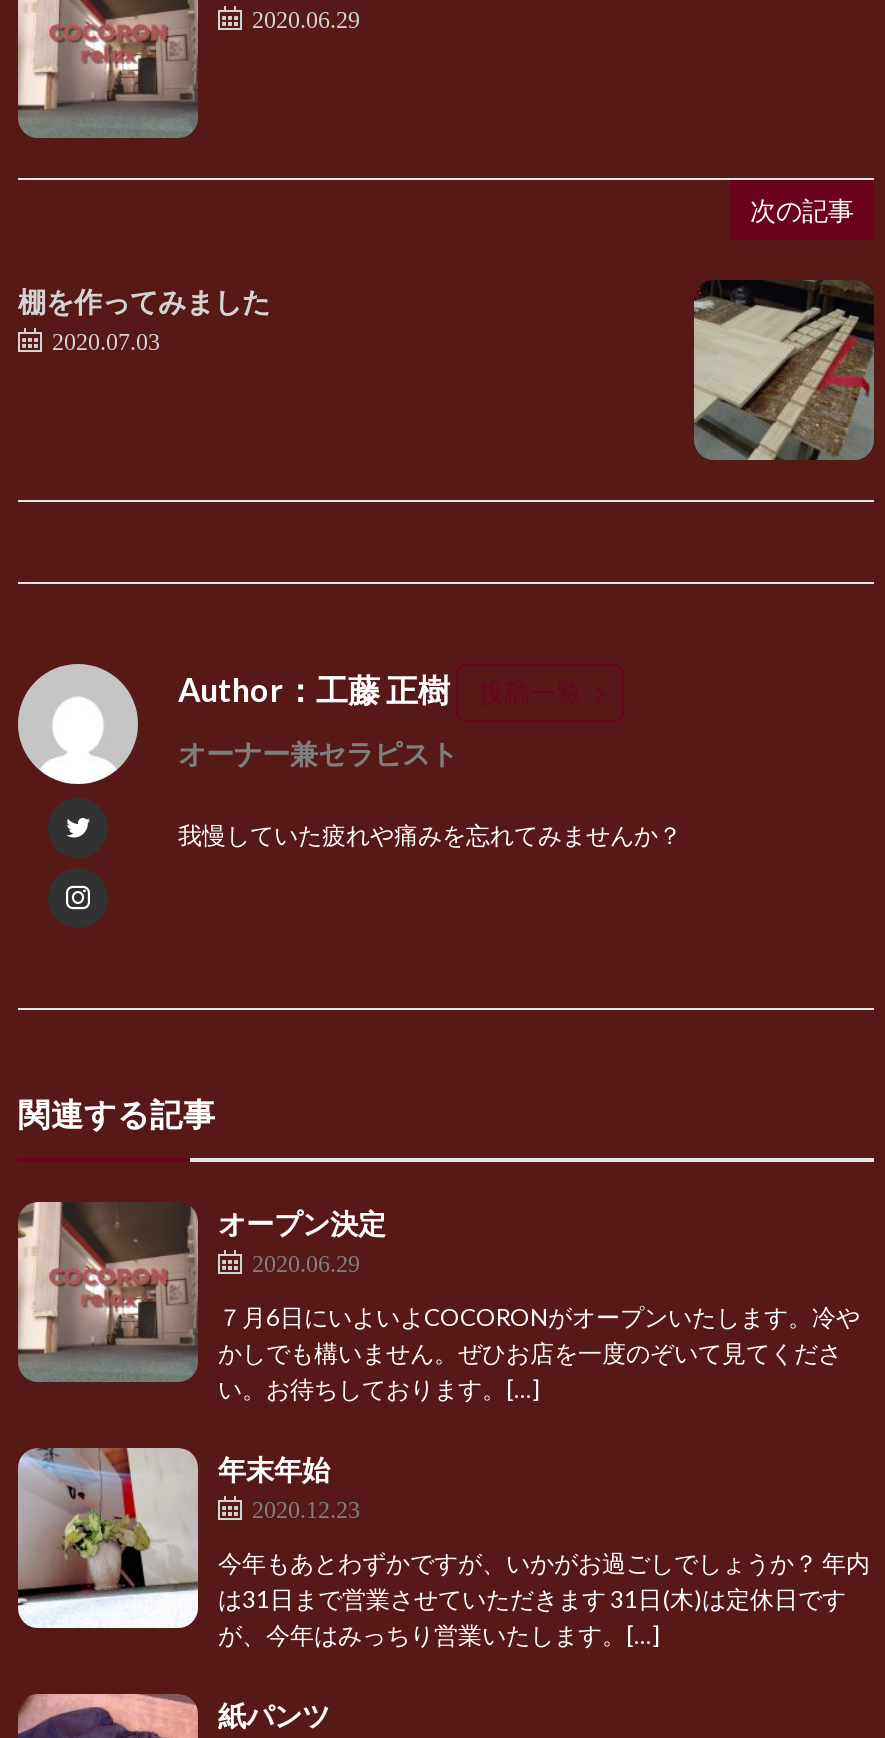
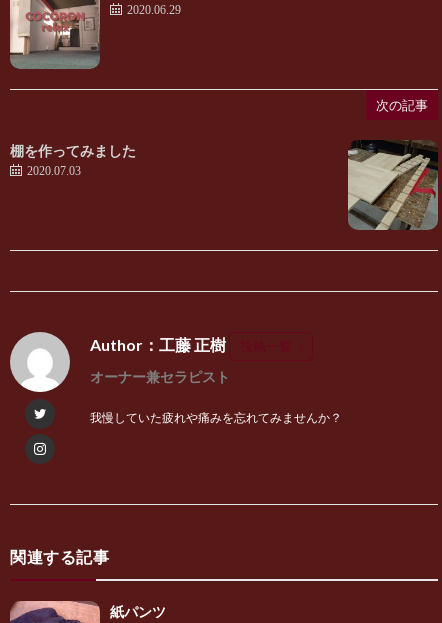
- [image]
- オープン決定
- 2020.06.29
- ７月6日にいよいよCOCORONがオープンいたします。冷や
- かしでも構いません。ぜひお店を一度のぞいて見てくださ
- い。お待ちしております。[…]
- 年末年始
- 2020.12.23
- 今年もあとわずかですが、いかがお過ごしでしょうか？ 年内
- は31日まで営業させていただきます 31日(木)は定休日です
- が、今年はみっちり営業いたします。[…]

- [image]
